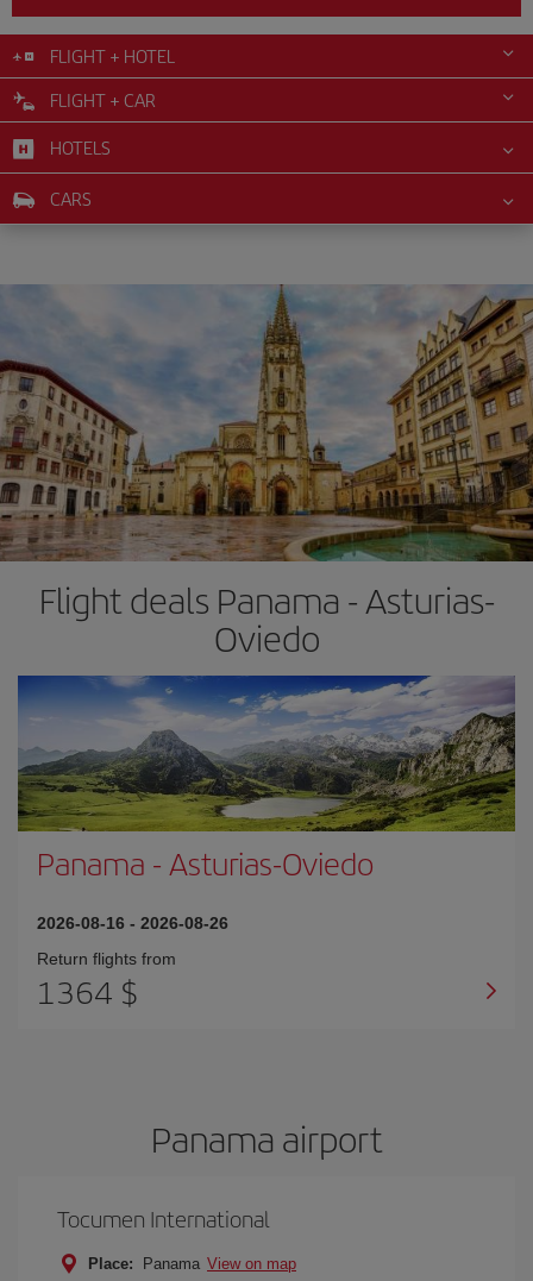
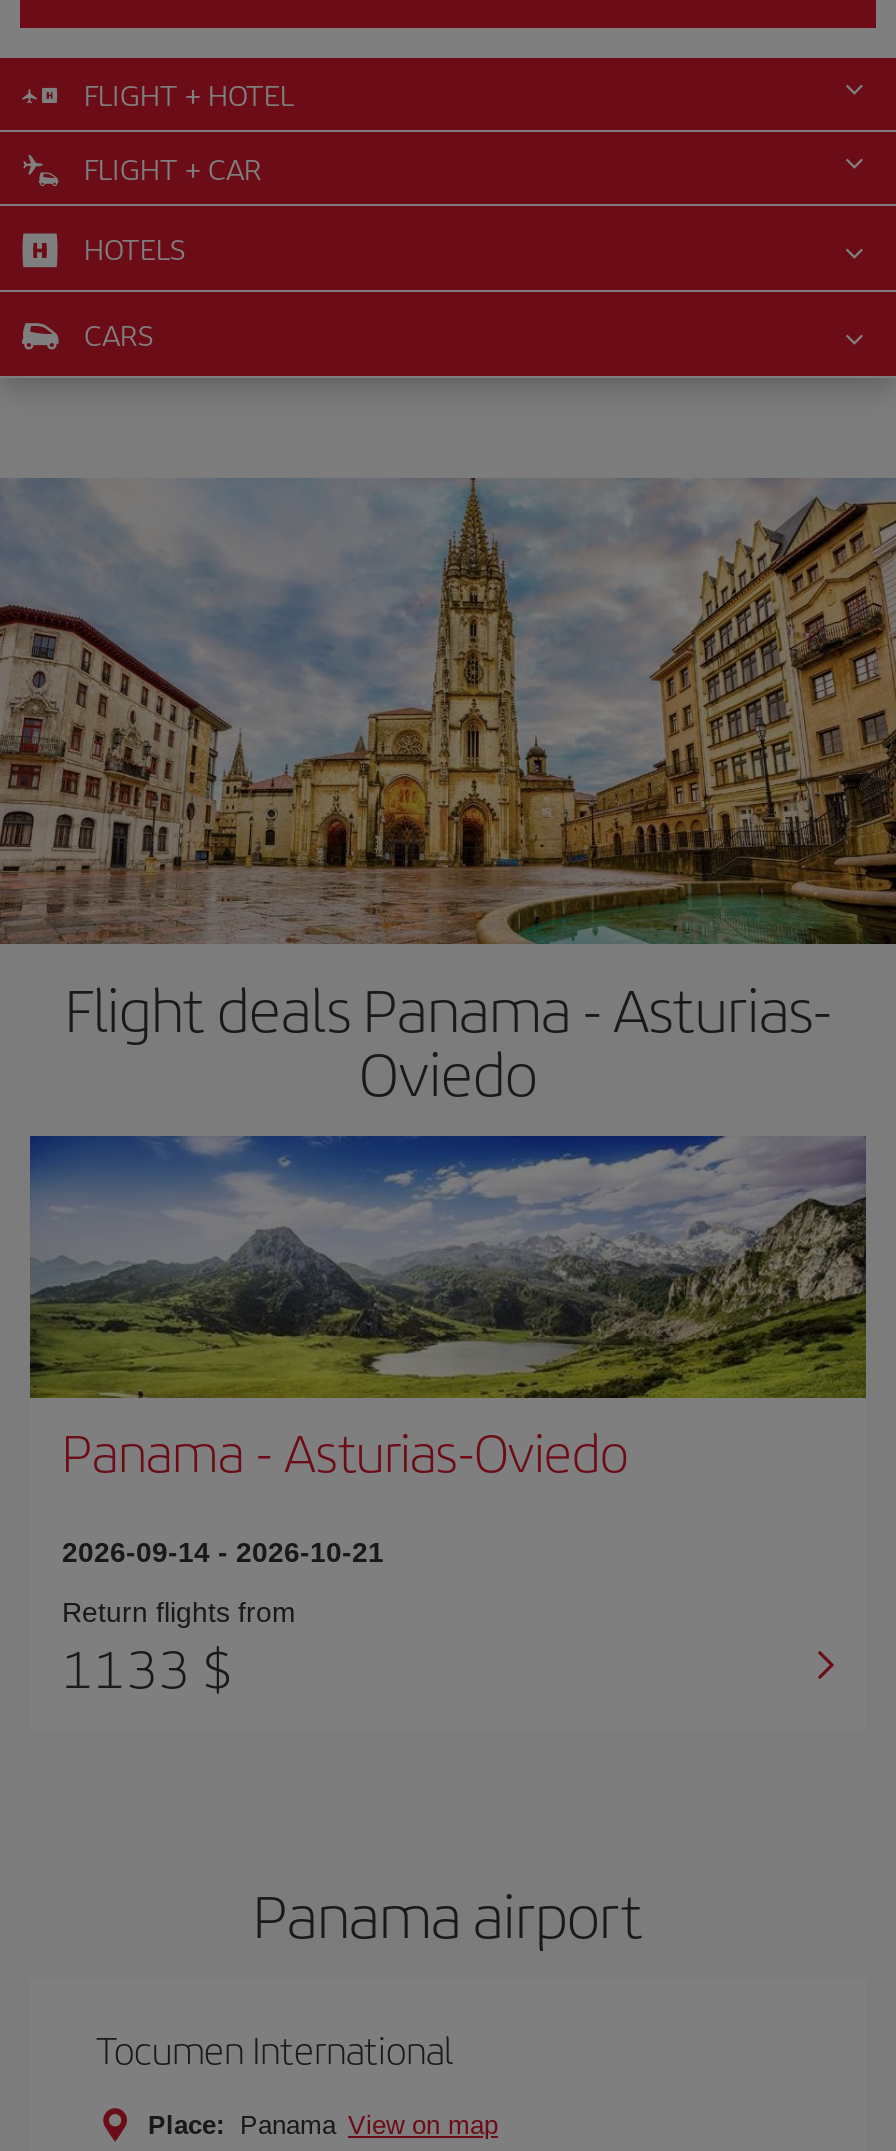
- 2026-08-16 - 2026-08-26
+ 2026-09-14 - 2026-10-21

- 1364 $
+ 1133 $
